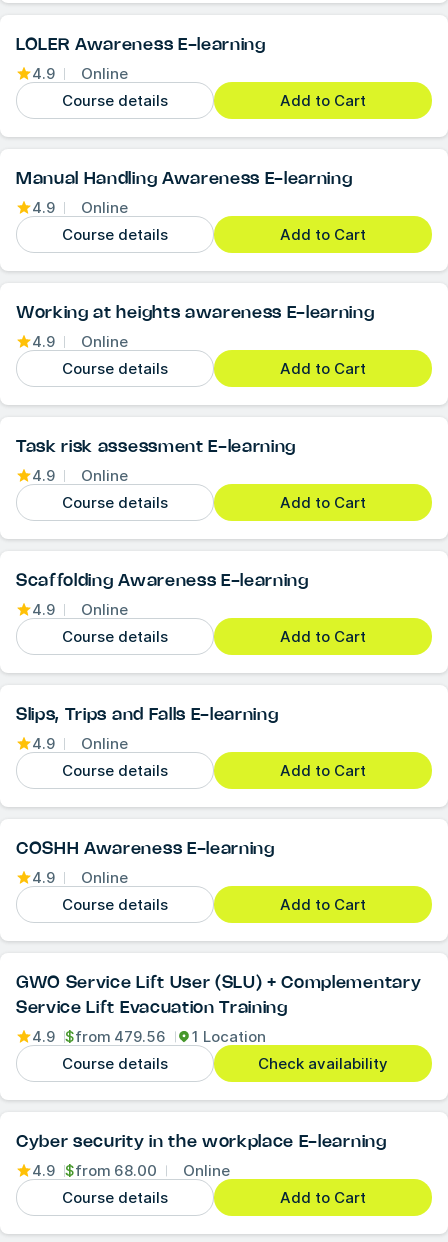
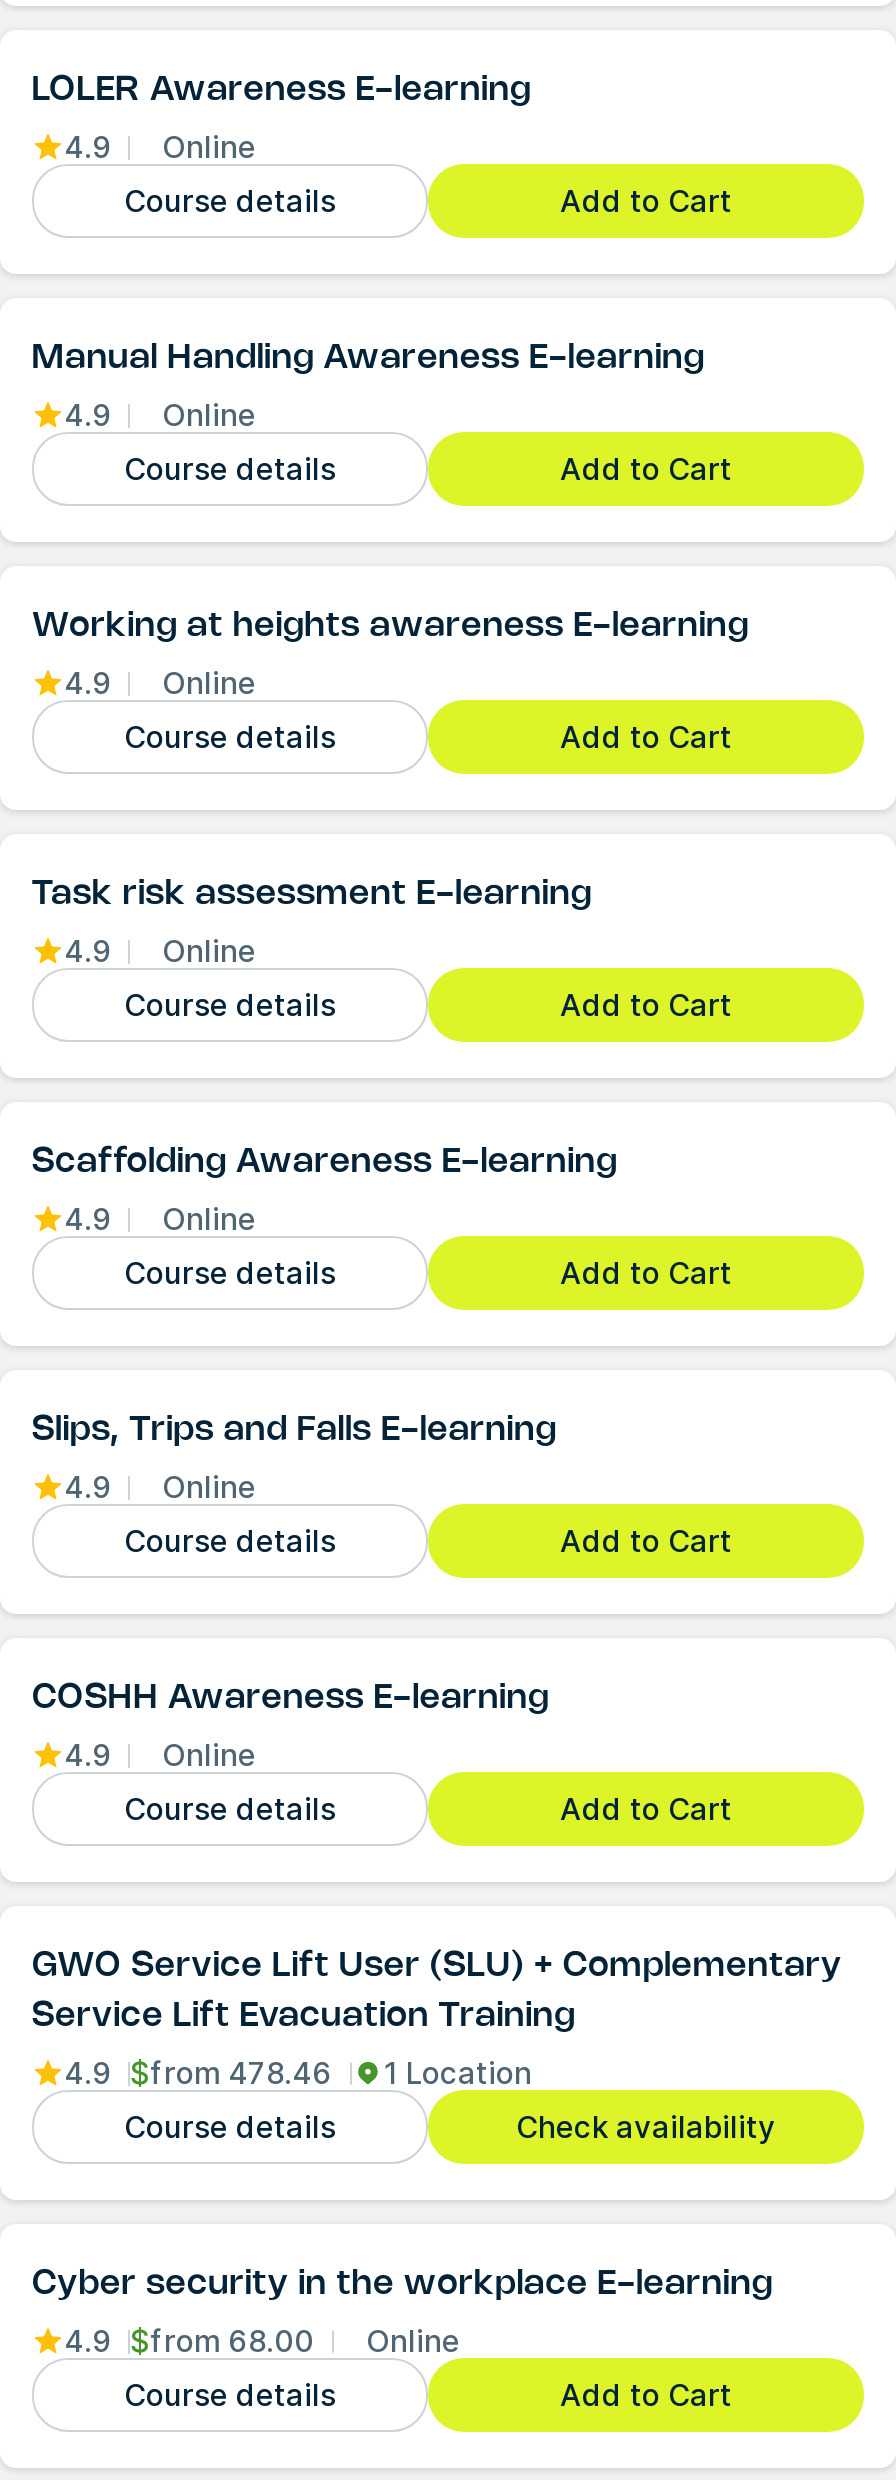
- 4.9 $from 479.56 1 Location
+ 4.9 $from 478.46 1 Location
